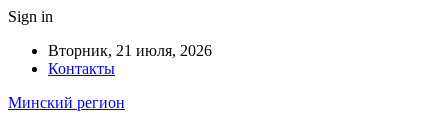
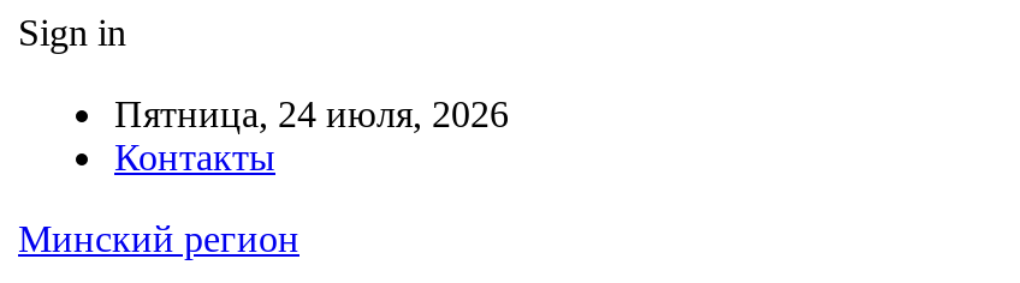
- Вторник, 21 июля, 2026
+ Пятница, 24 июля, 2026
